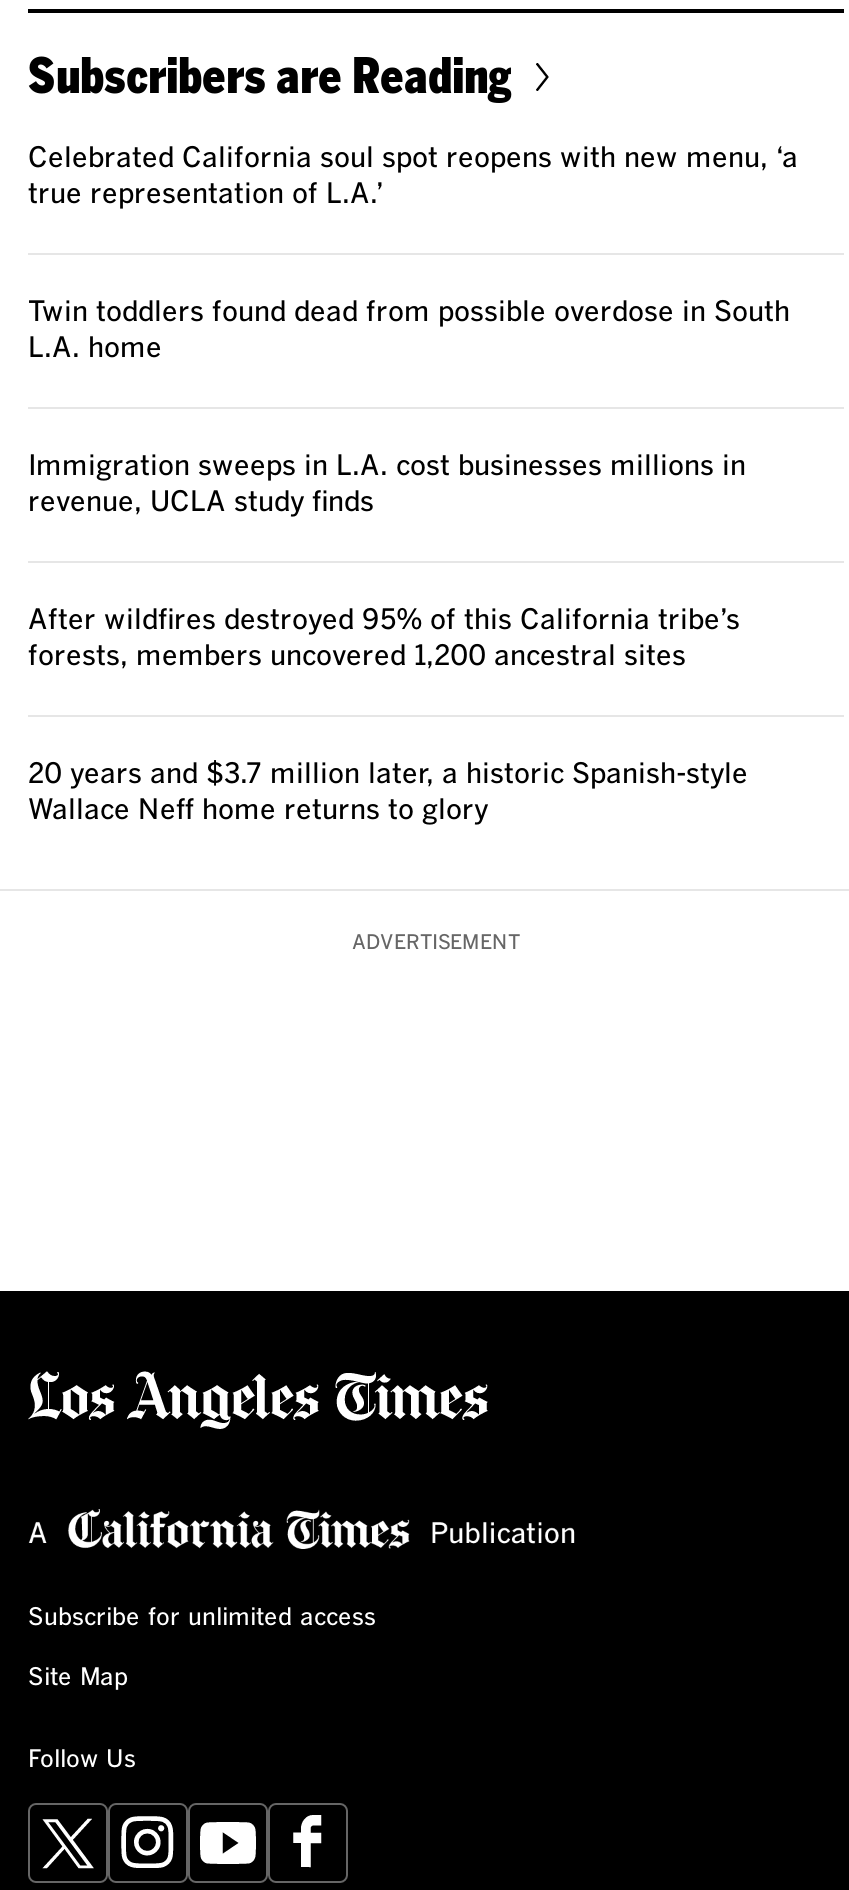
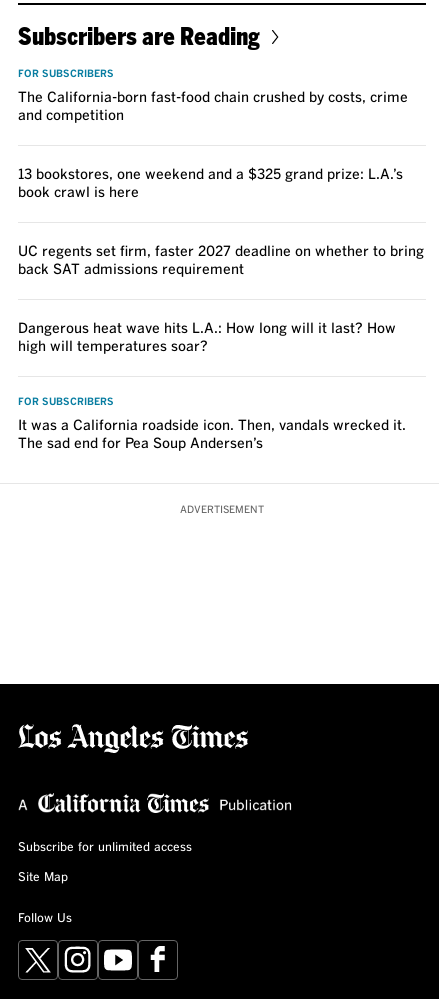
- Celebrated California soul spot reopens with new menu, ‘a
- true representation of L.A.’
+ FOR SUBSCRIBERS
+ The California-born fast-food chain crushed by costs, crime
+ and competition

- Twin toddlers found dead from possible overdose in South
- L.A. home
+ 13 bookstores, one weekend and a $325 grand prize: L.A.’s
+ book crawl is here

- Immigration sweeps in L.A. cost businesses millions in
- revenue, UCLA study finds
+ UC regents set firm, faster 2027 deadline on whether to bring
+ back SAT admissions requirement

- After wildfires destroyed 95% of this California tribe’s
- forests, members uncovered 1,200 ancestral sites
+ Dangerous heat wave hits L.A.: How long will it last? How
+ high will temperatures soar?

- 20 years and $3.7 million later, a historic Spanish-style
- Wallace Neff home returns to glory
+ FOR SUBSCRIBERS
+ It was a California roadside icon. Then, vandals wrecked it.
+ The sad end for Pea Soup Andersen’s
